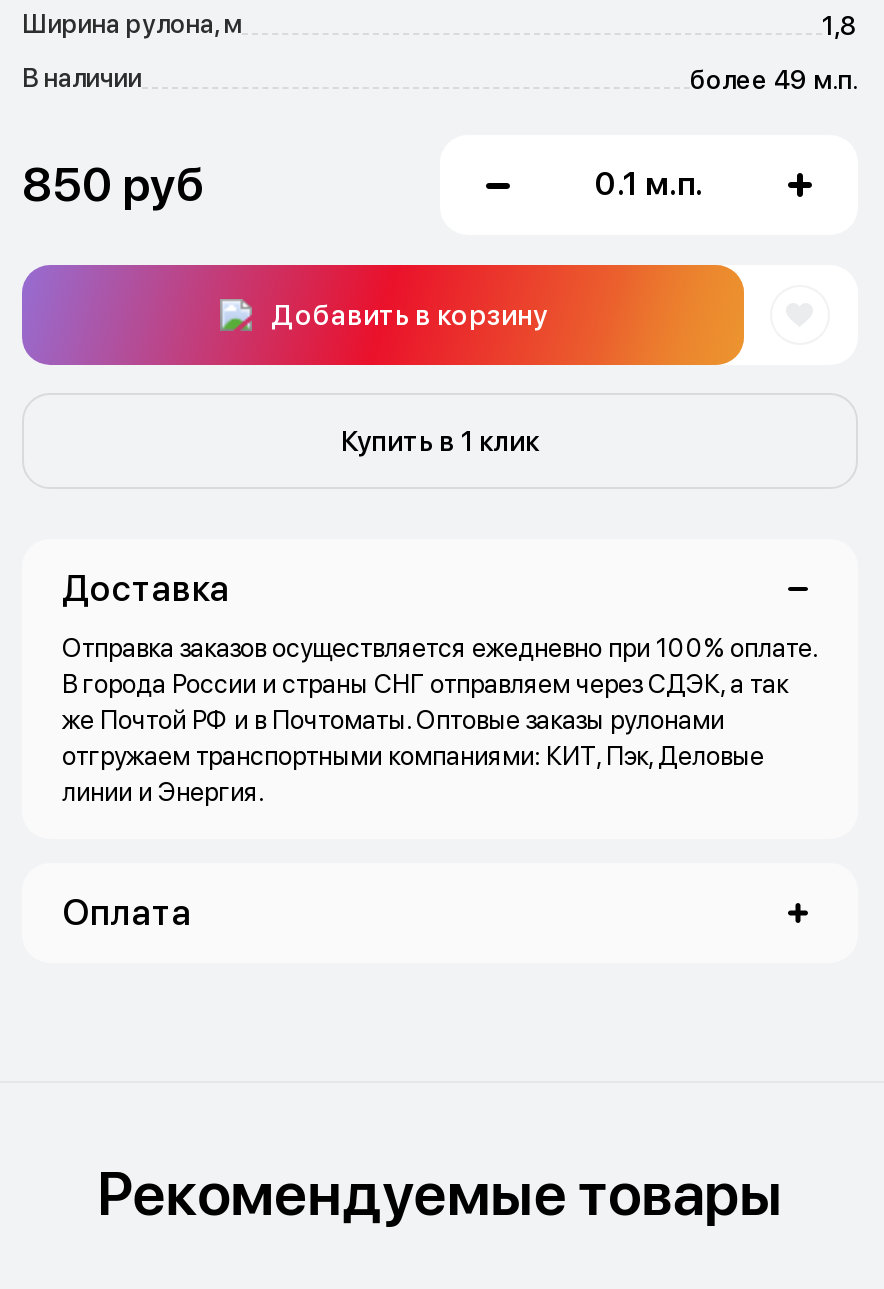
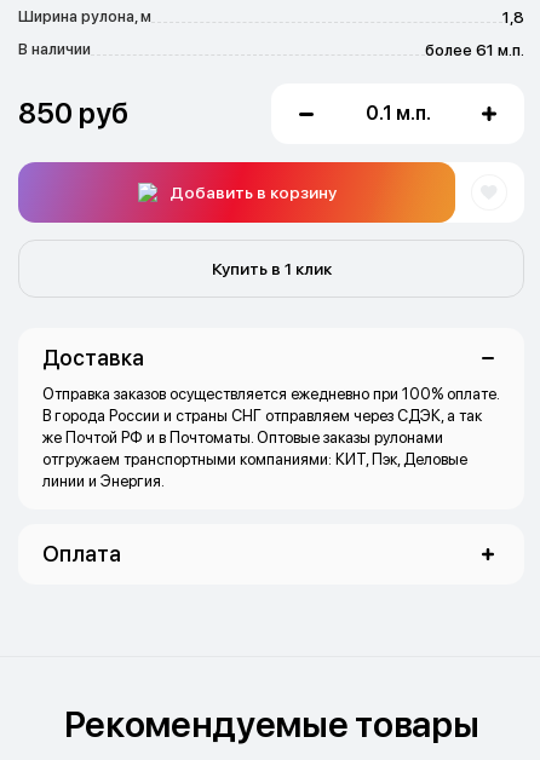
- более 49 м.п.
+ более 61 м.п.
